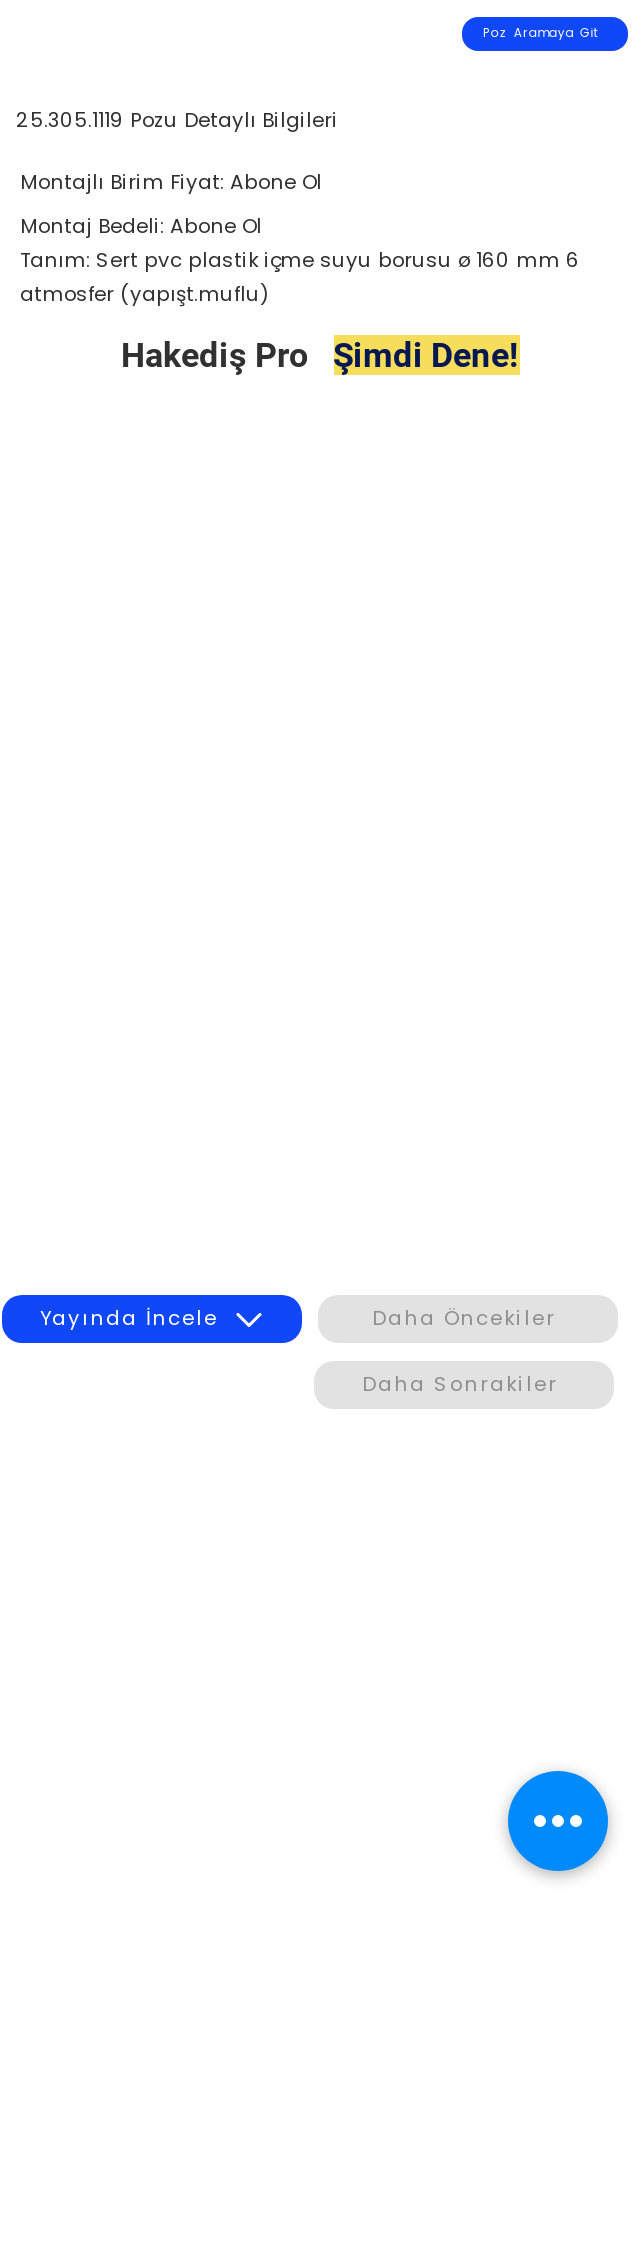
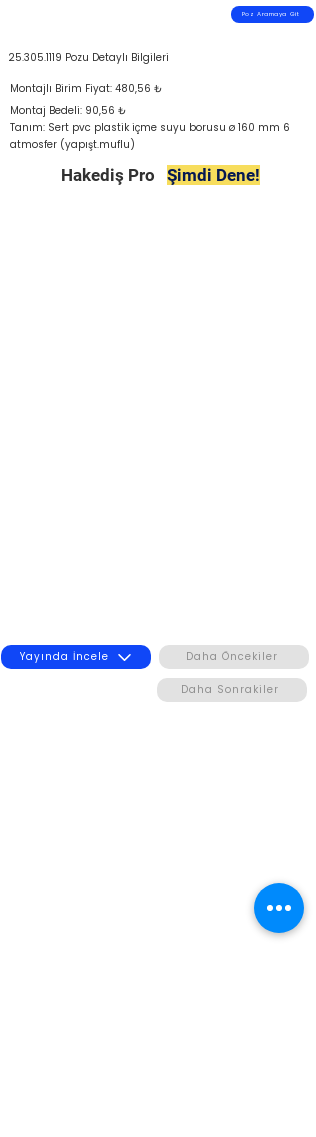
- Montajlı Birim Fiyat: Abone Ol
+ Montajlı Birim Fiyat: 480,56 ₺

- Montaj Bedeli: Abone Ol
+ Montaj Bedeli: 90,56 ₺
